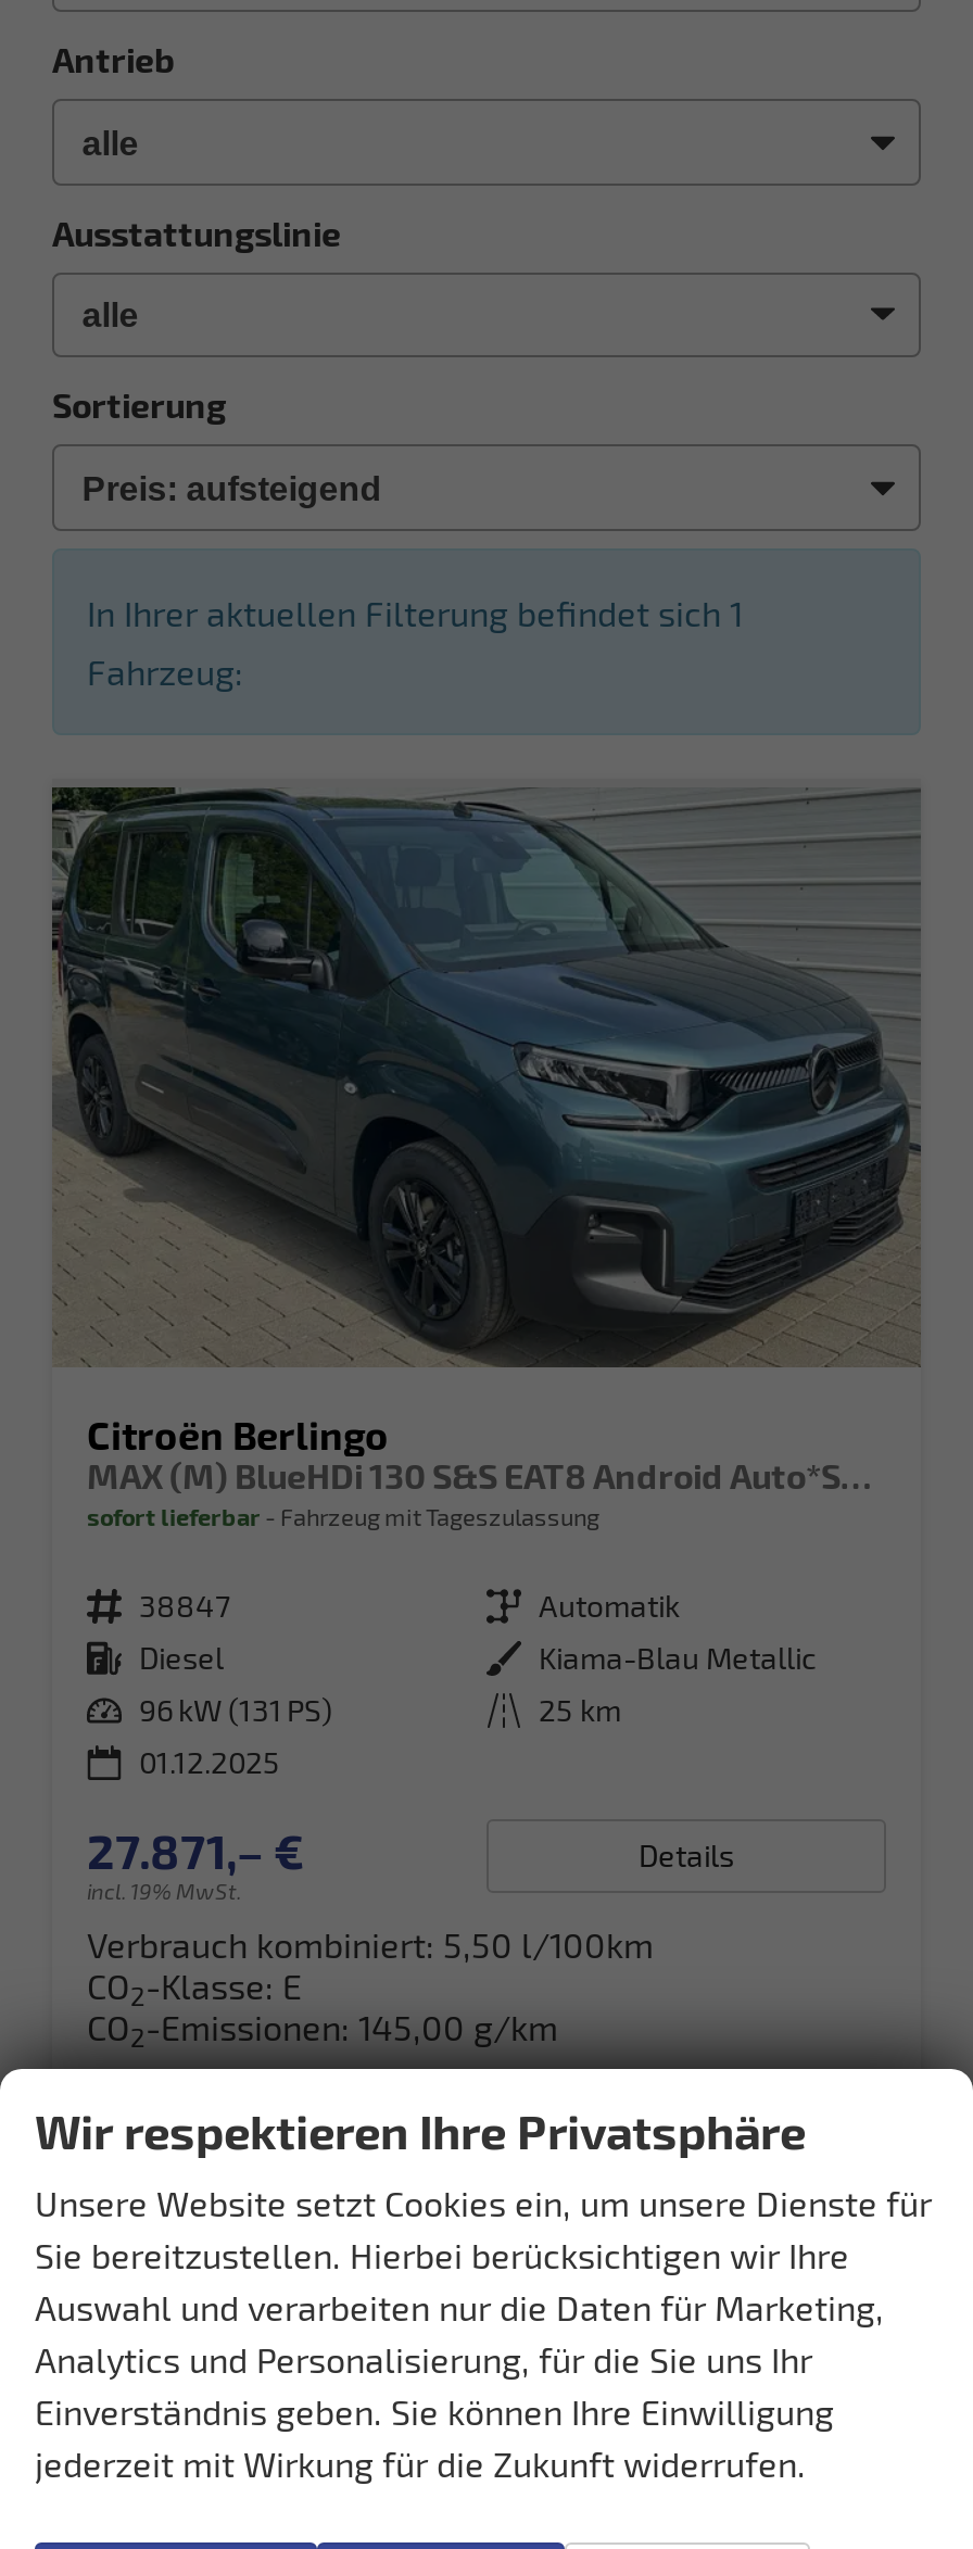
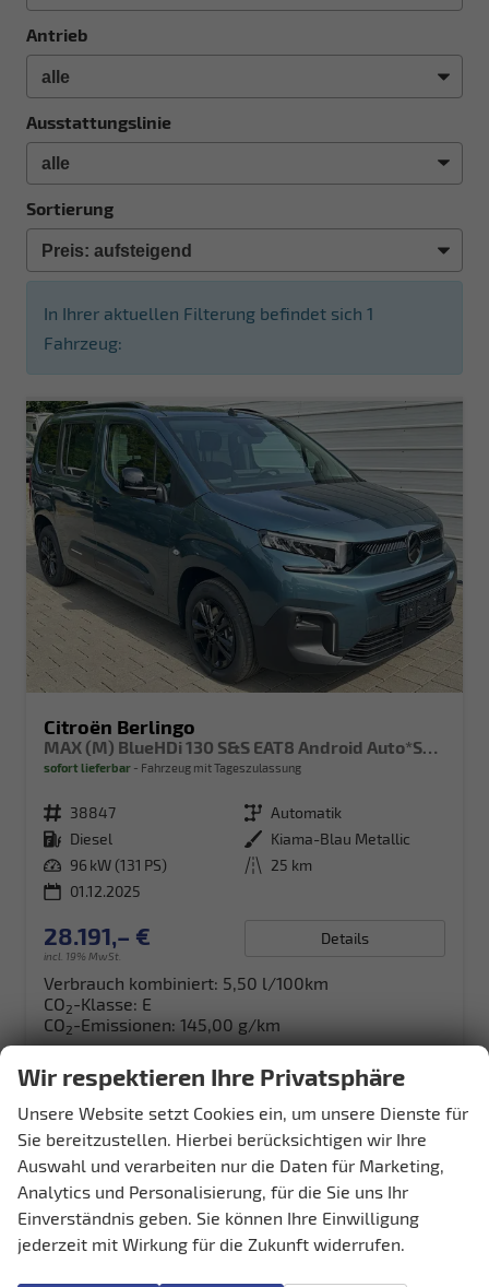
- 27.871,– €
+ 28.191,– €
